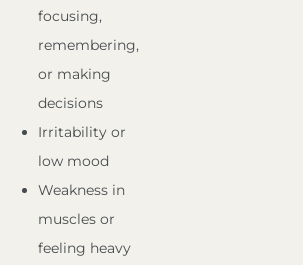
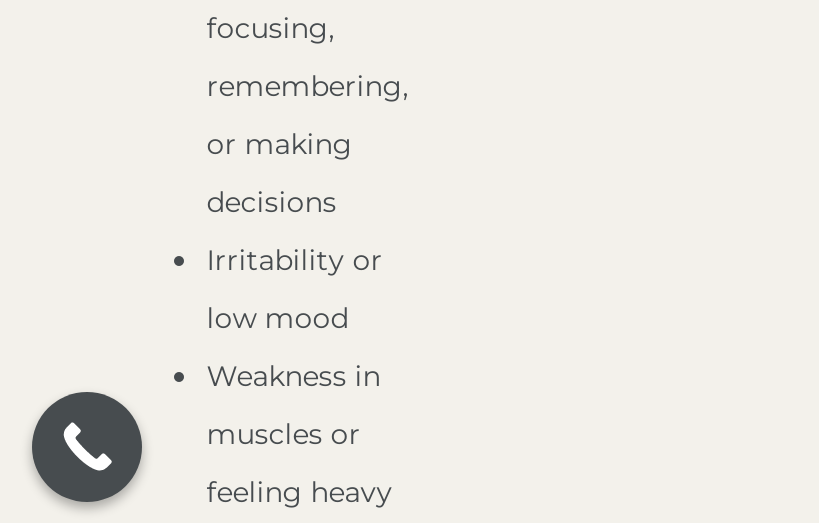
+ [image]
